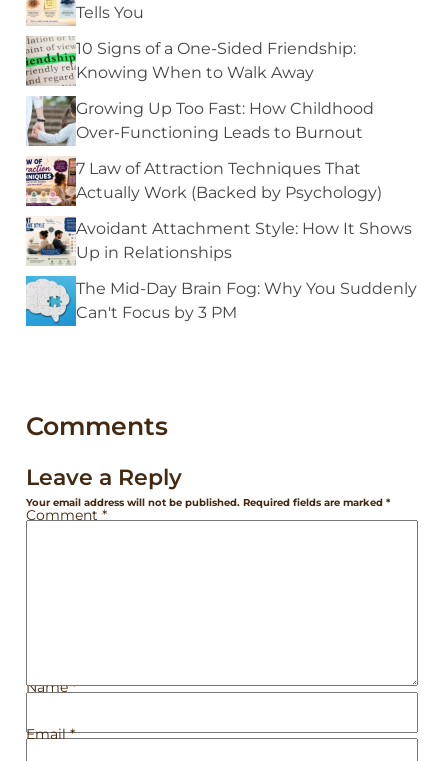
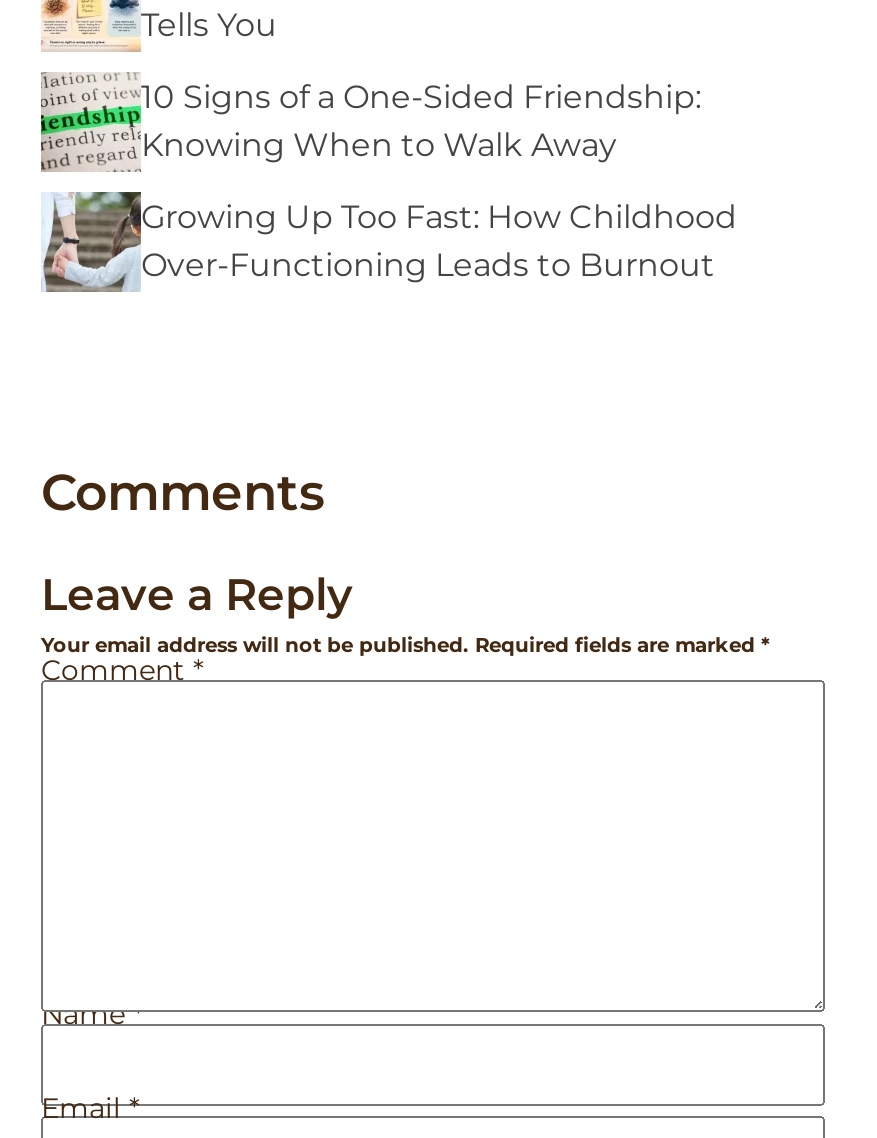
- [image]
- 7 Law of Attraction Techniques That
- Actually Work (Backed by Psychology)
- Avoidant Attachment Style: How It Shows
- Up in Relationships
- The Mid-Day Brain Fog: Why You Suddenly
- Can't Focus by 3 PM

- [image]

- [image]
